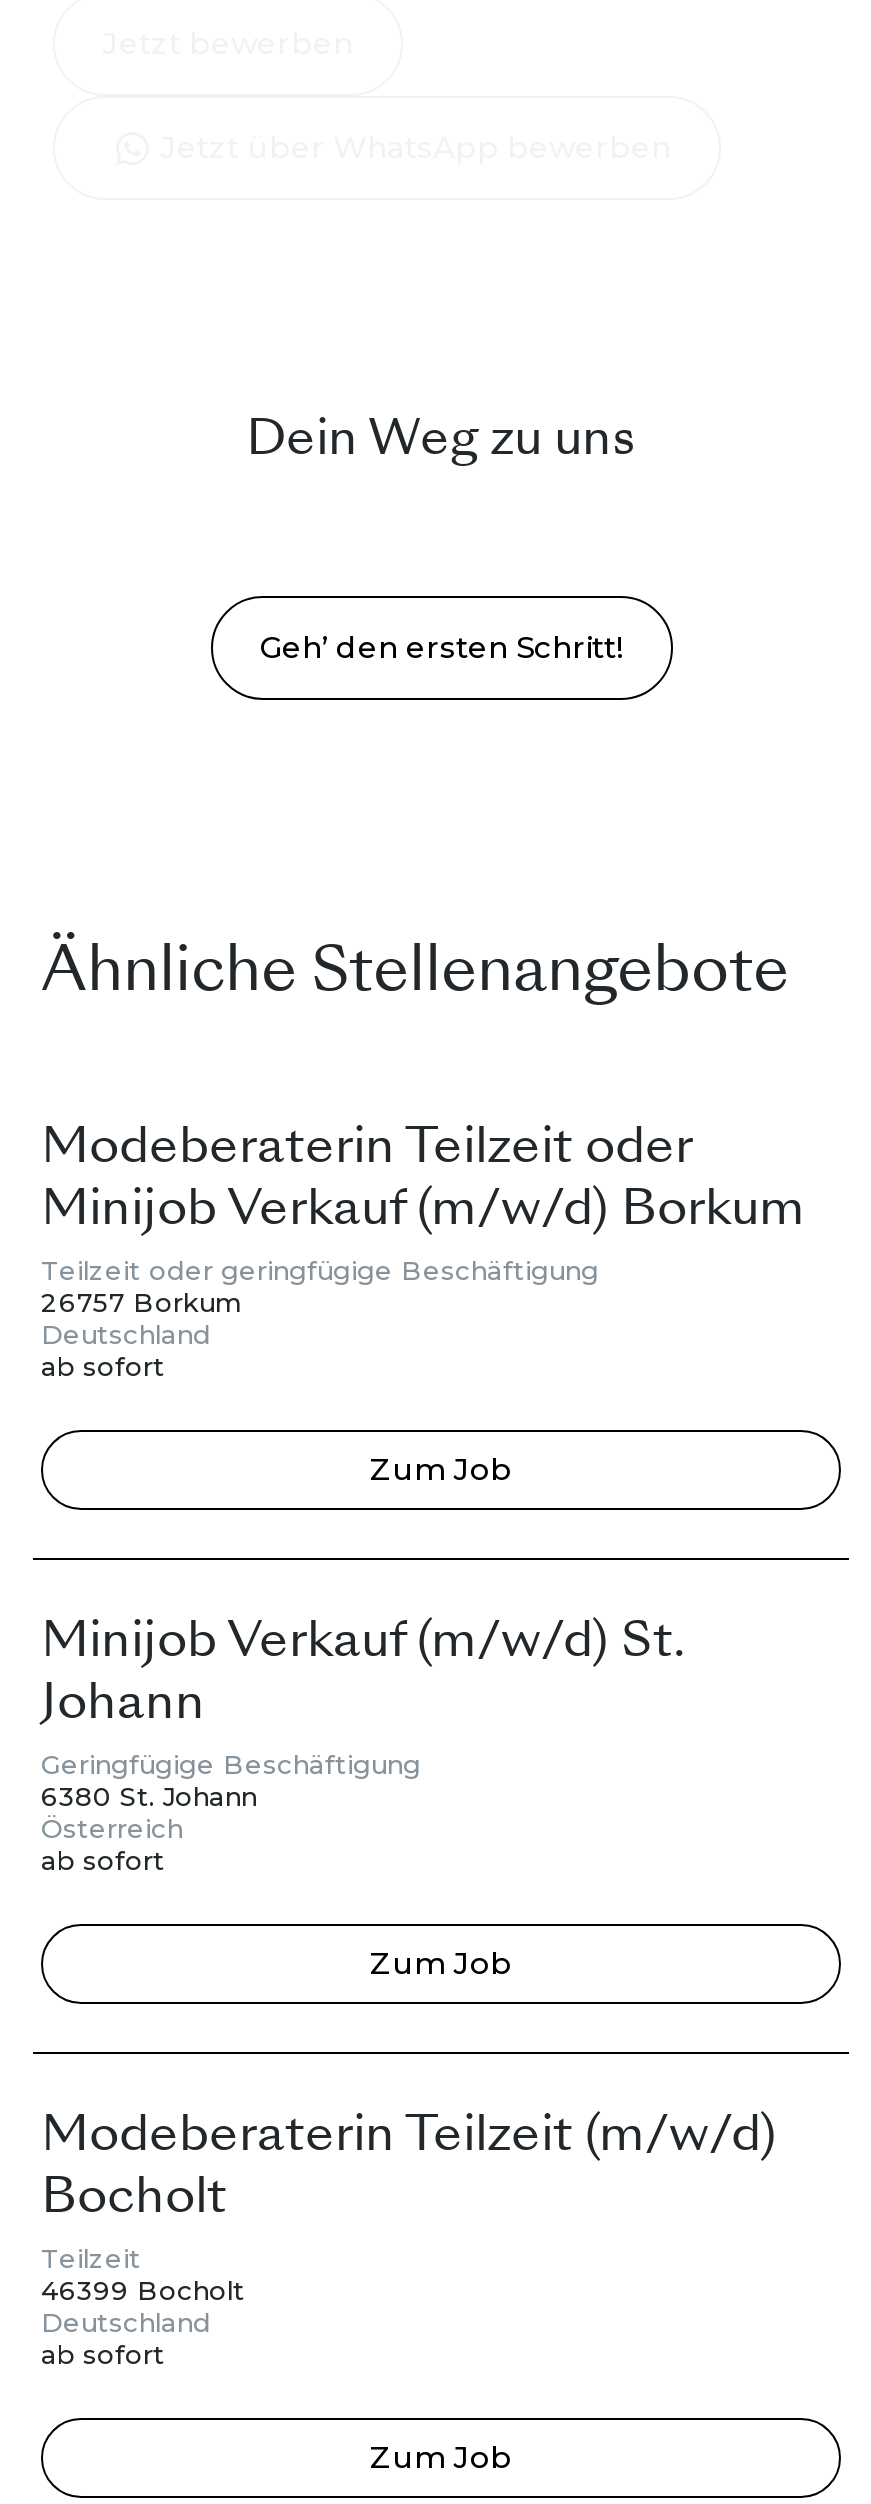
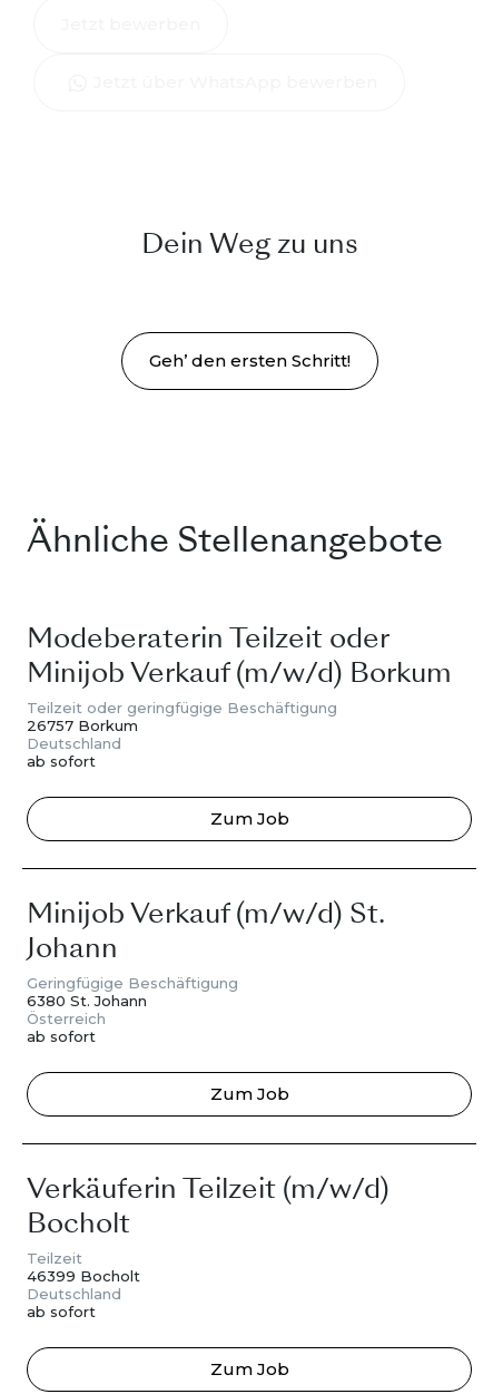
- Modeberaterin Teilzeit (m/w/d)
+ Verkäuferin Teilzeit (m/w/d)
